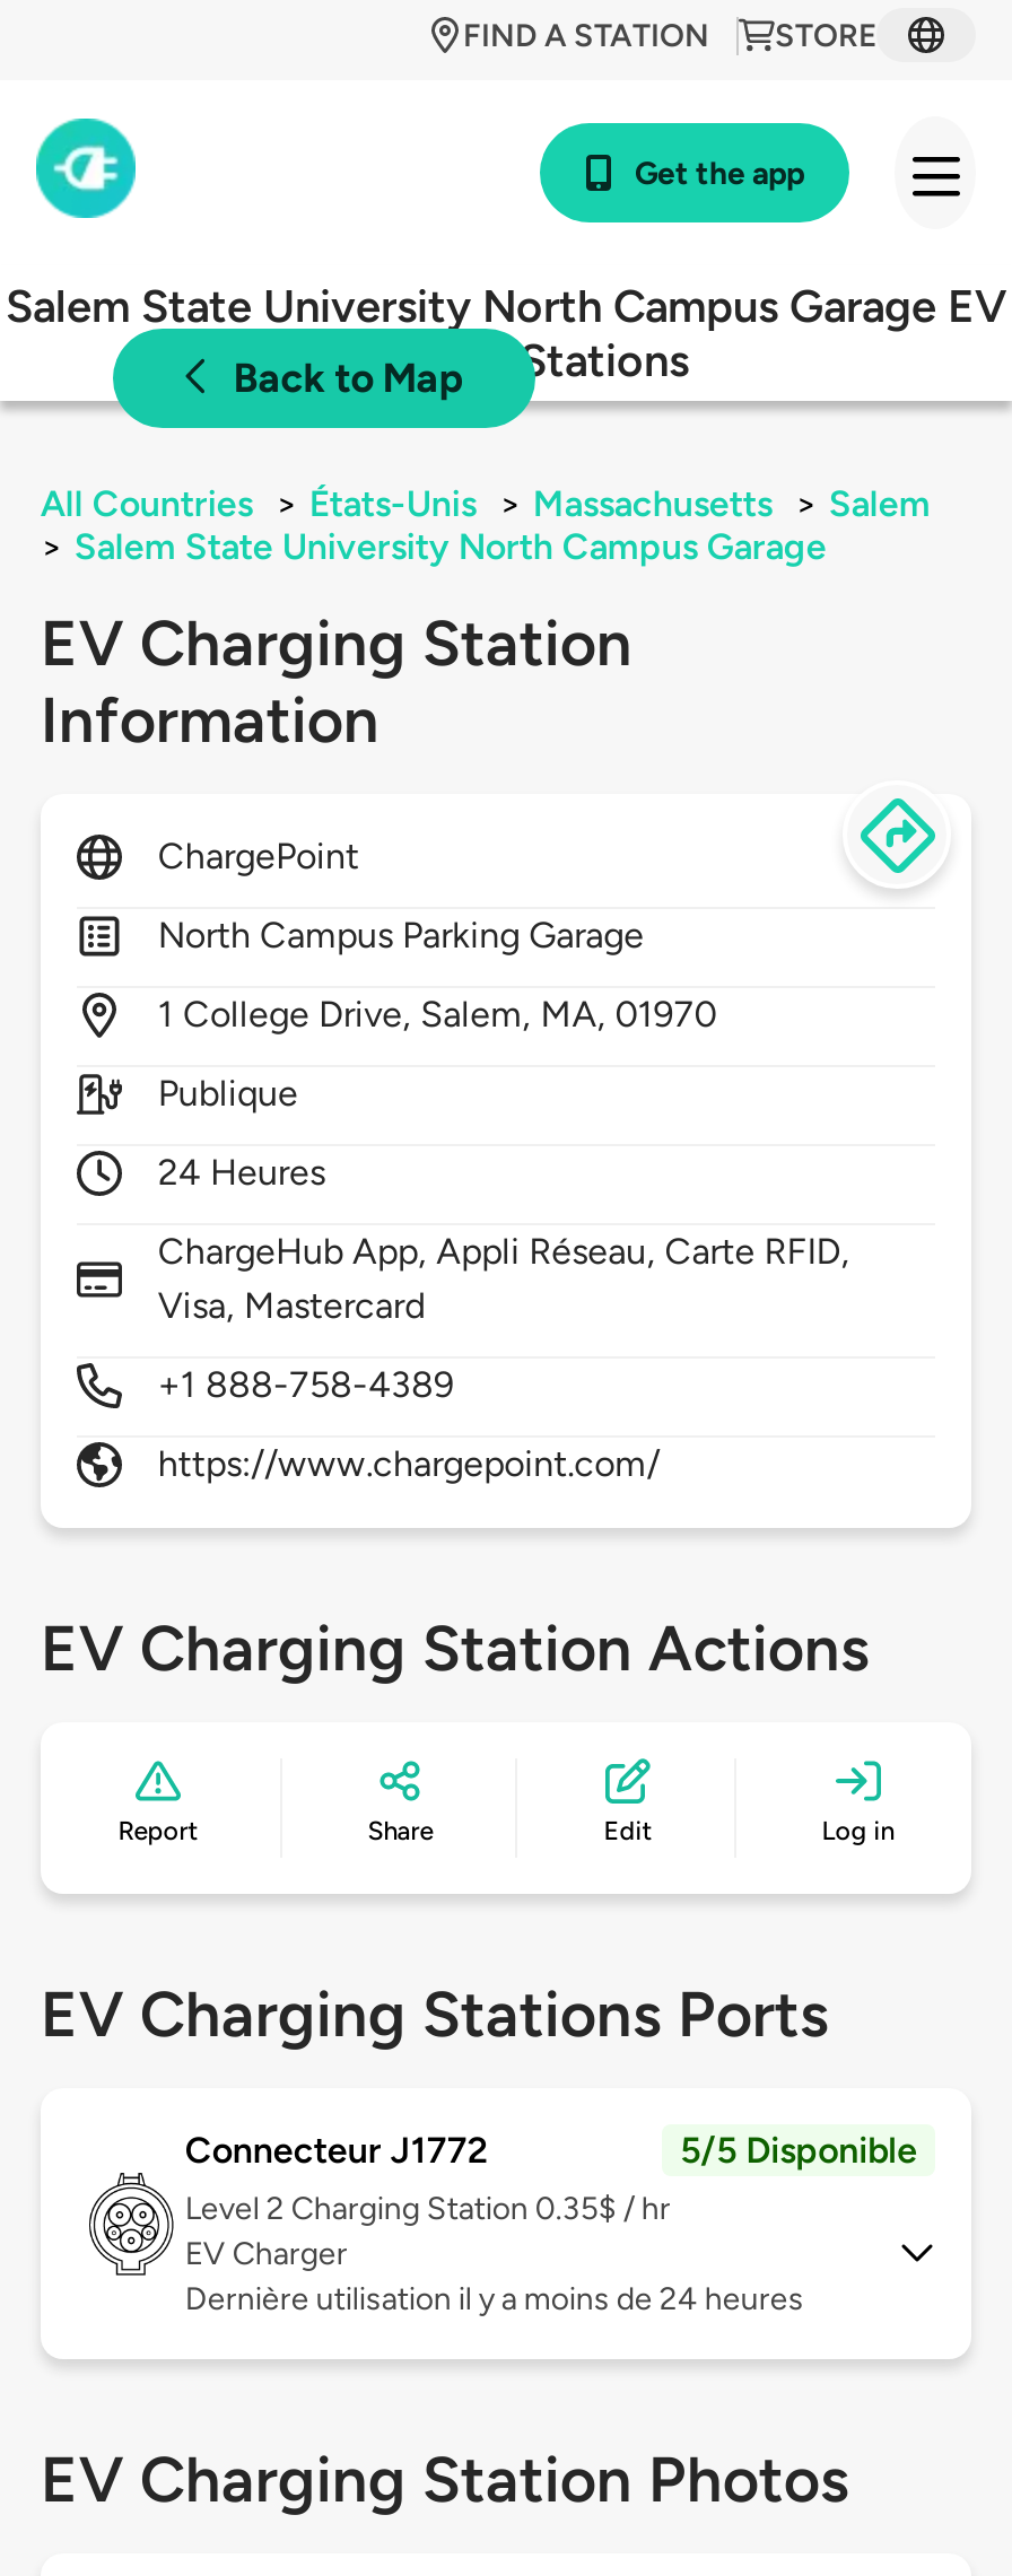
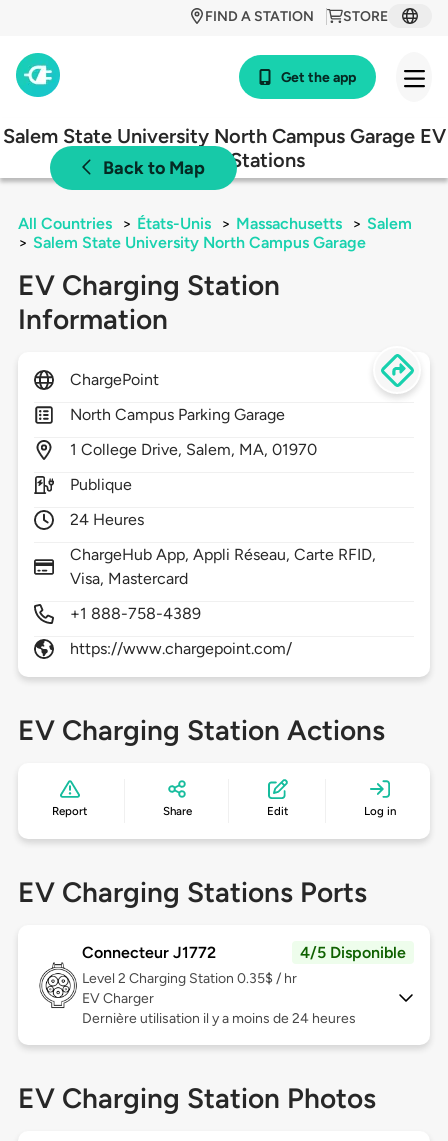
- 5/5 Disponible
+ 4/5 Disponible
